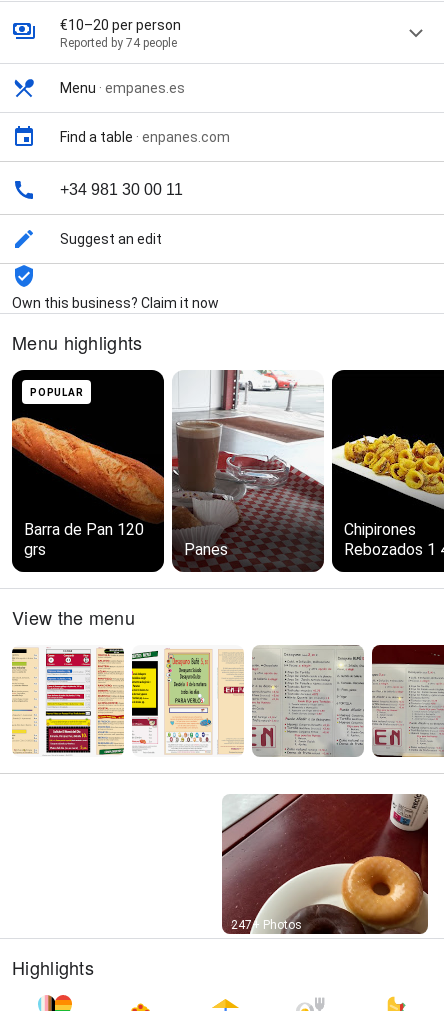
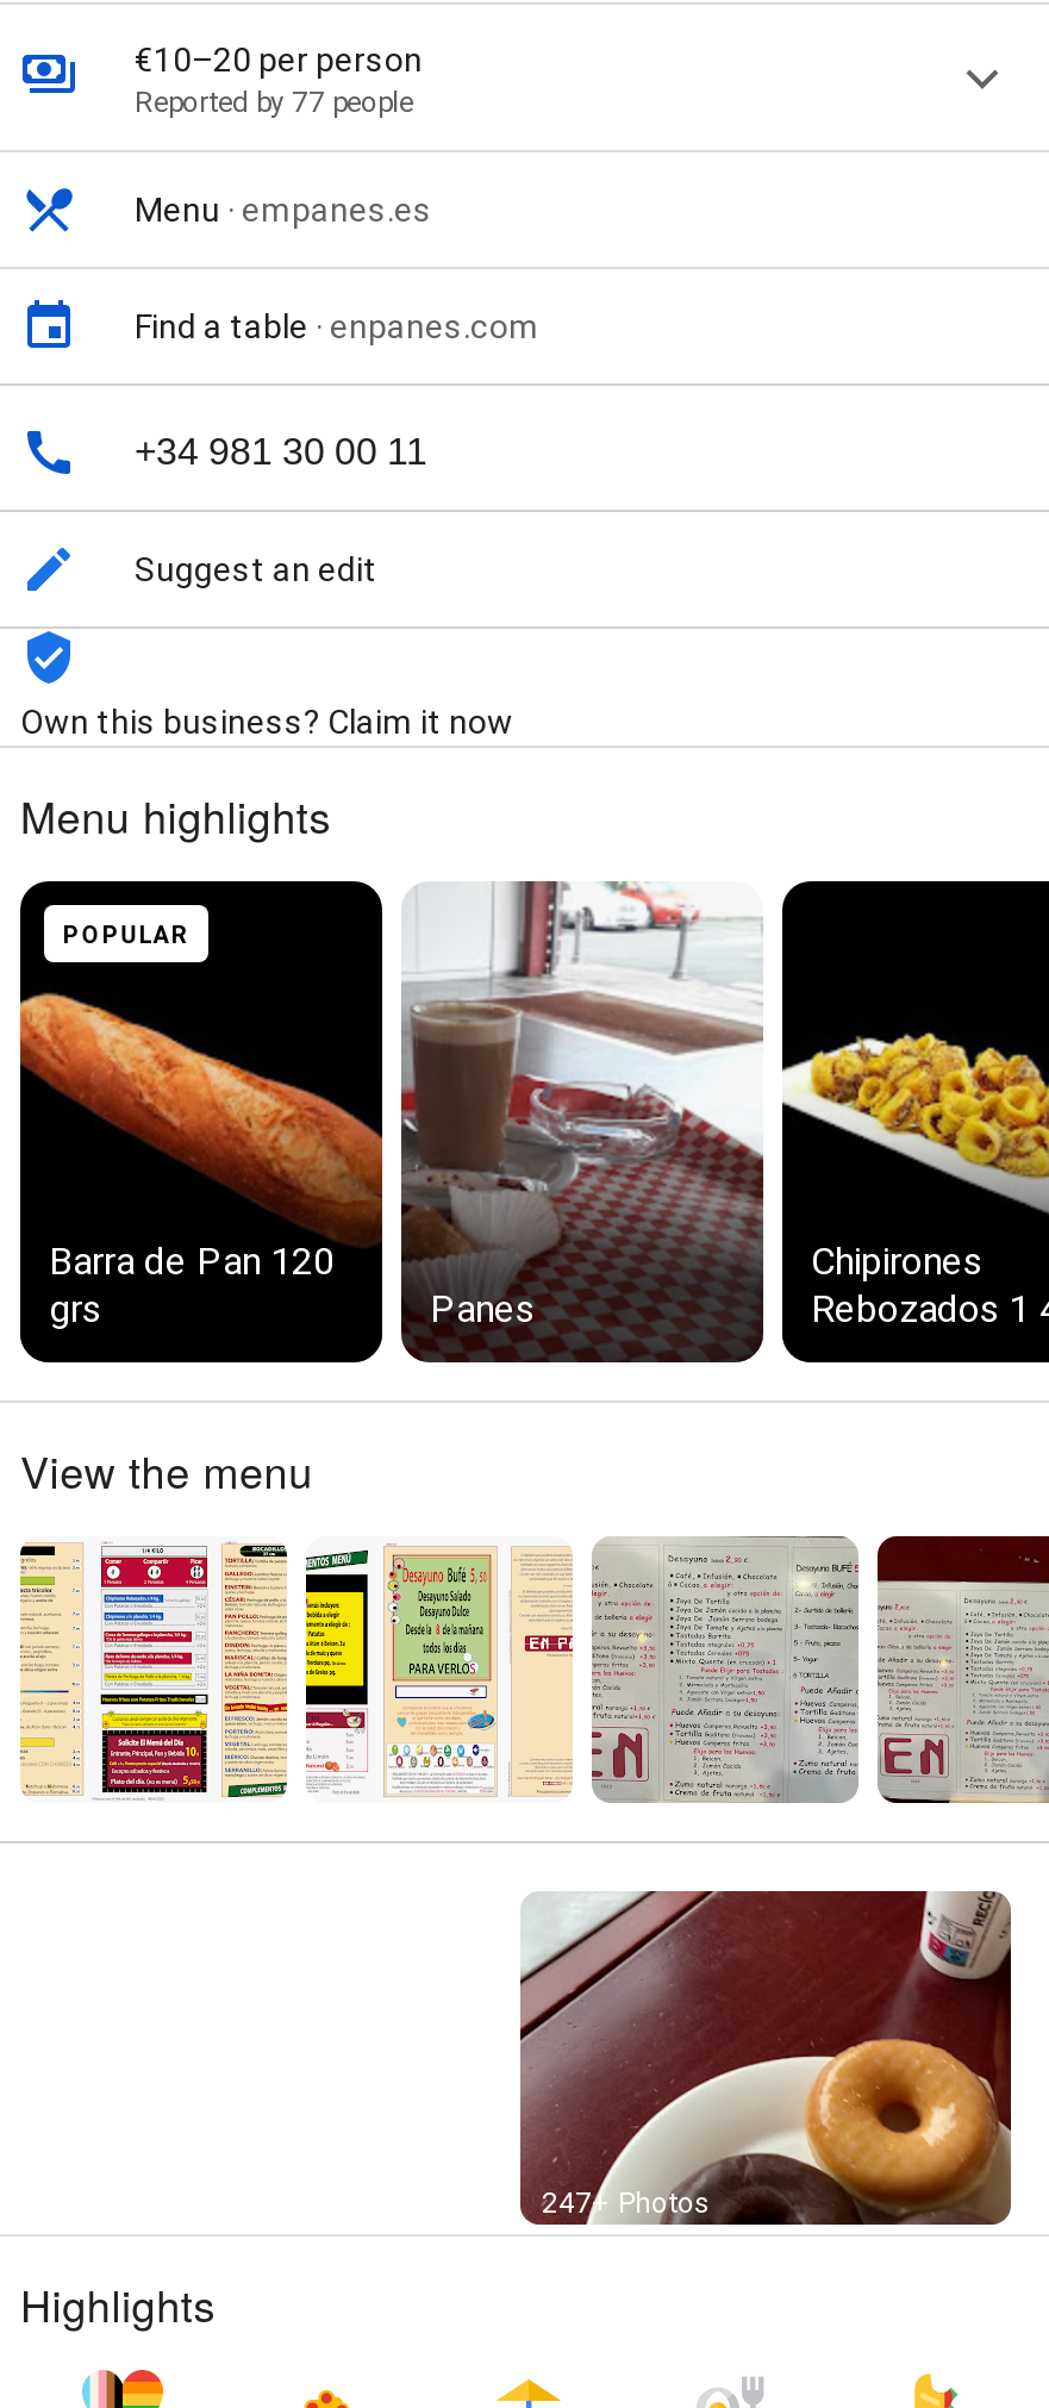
- Reported by 74 people
+ Reported by 77 people
